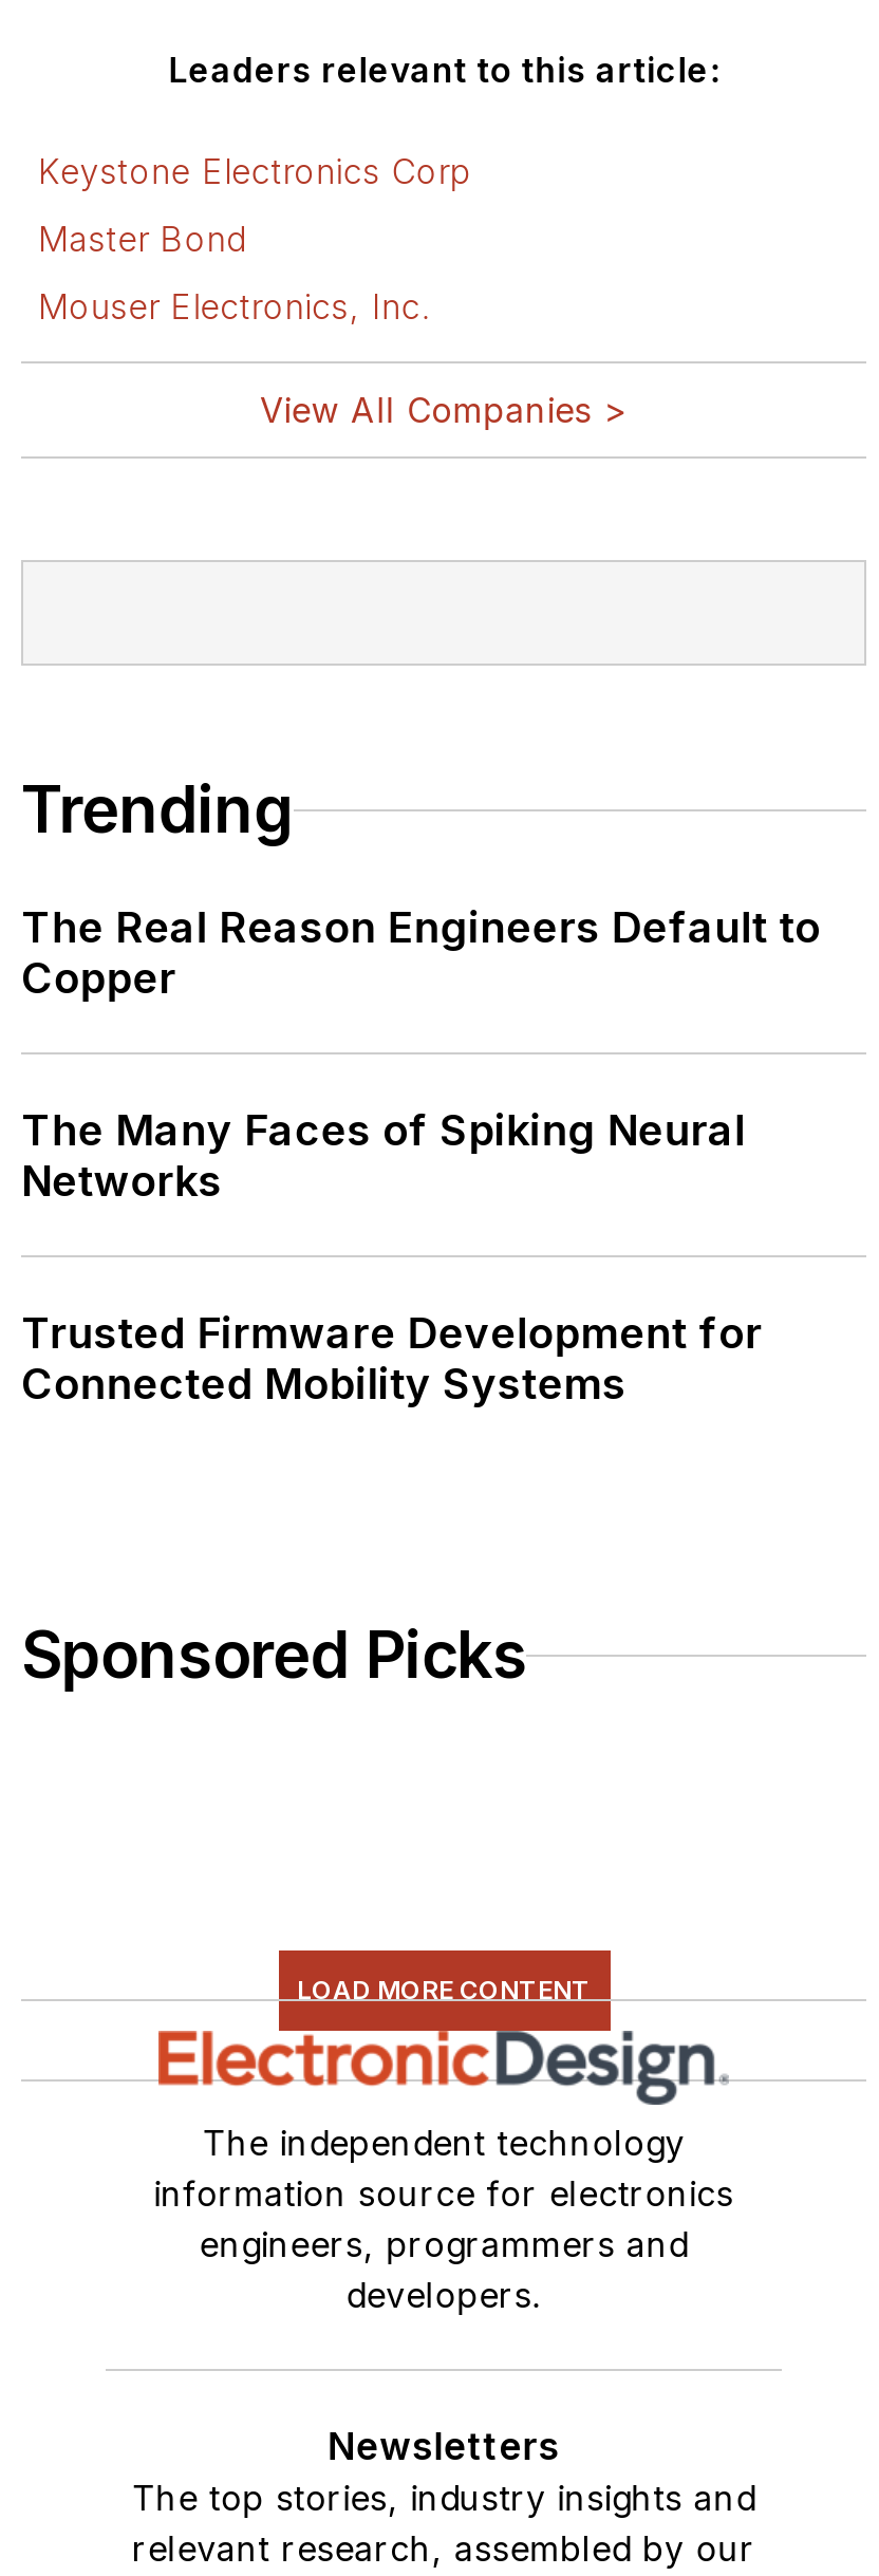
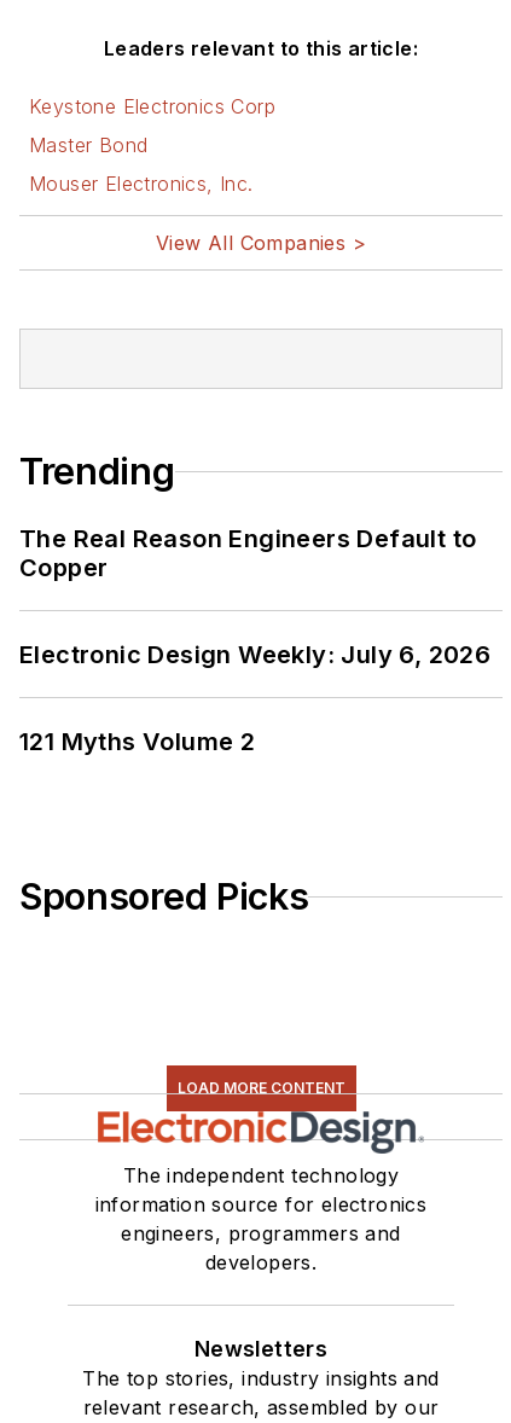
- The Many Faces of Spiking Neural
- Networks
+ Electronic Design Weekly: July 6, 2026

- Trusted Firmware Development for
- Connected Mobility Systems
+ 121 Myths Volume 2
